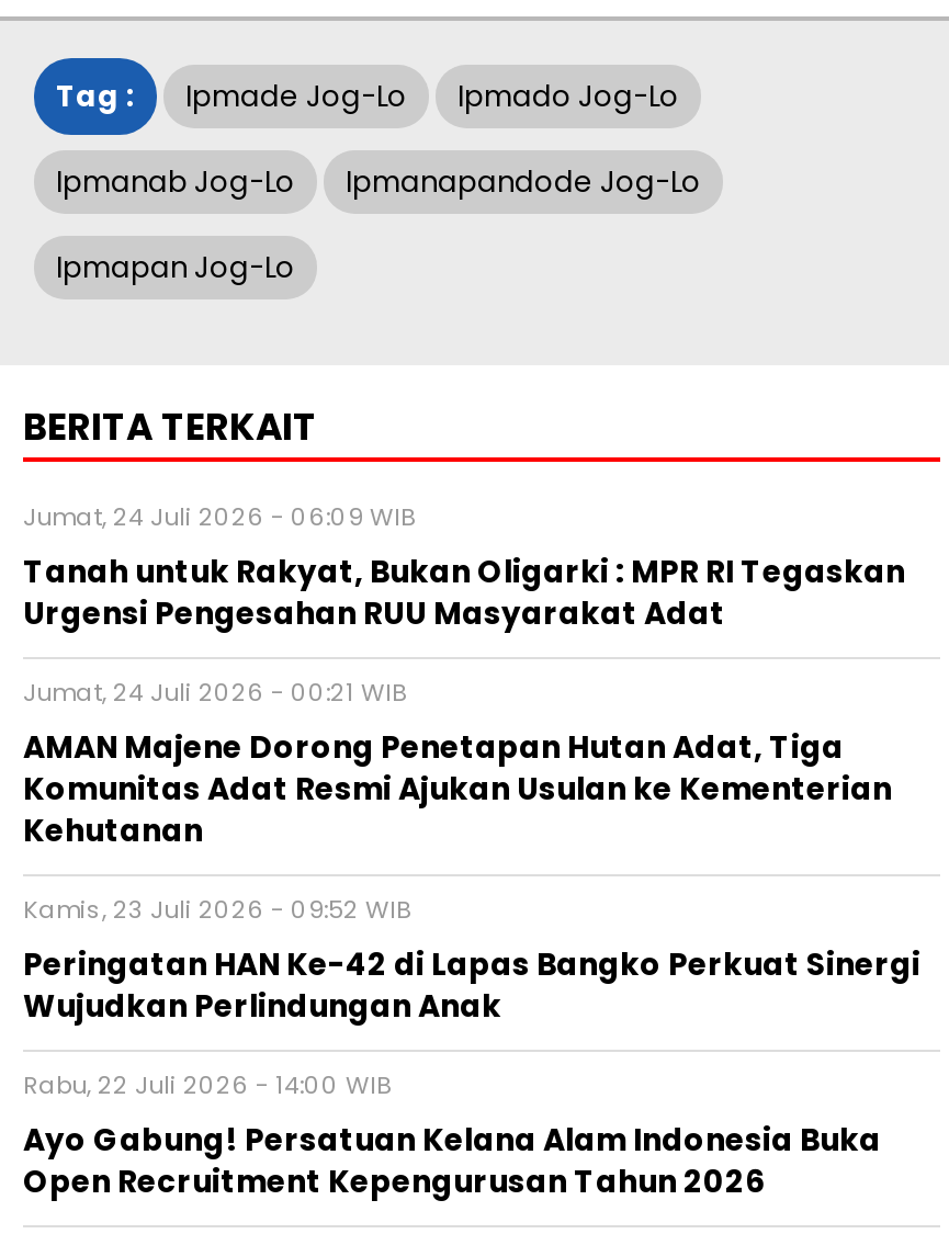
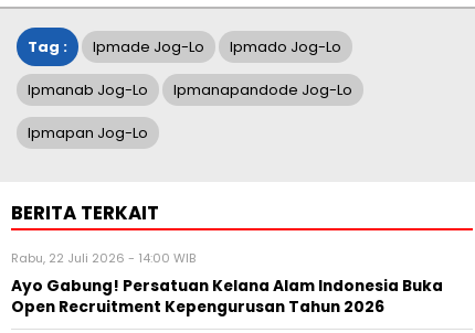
- Jumat, 24 Juli 2026 - 06:09 WIB
- Tanah untuk Rakyat, Bukan Oligarki : MPR RI Tegaskan
- Urgensi Pengesahan RUU Masyarakat Adat
- Jumat, 24 Juli 2026 - 00:21 WIB
- AMAN Majene Dorong Penetapan Hutan Adat, Tiga
- Komunitas Adat Resmi Ajukan Usulan ke Kementerian
- Kehutanan
- Kamis, 23 Juli 2026 - 09:52 WIB
- Peringatan HAN Ke-42 di Lapas Bangko Perkuat Sinergi
- Wujudkan Perlindungan Anak
